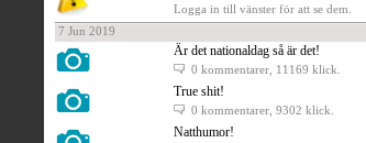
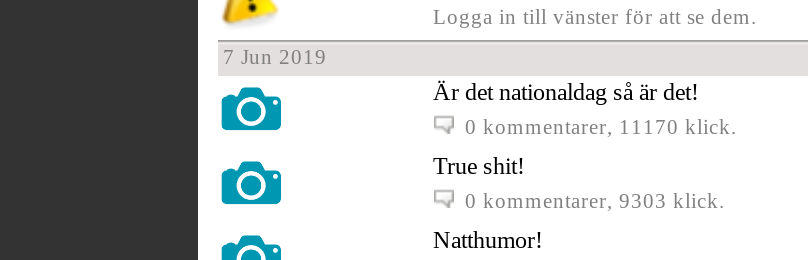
- 0 kommentarer, 11169 klick.
+ 0 kommentarer, 11170 klick.

- 0 kommentarer, 9302 klick.
+ 0 kommentarer, 9303 klick.
